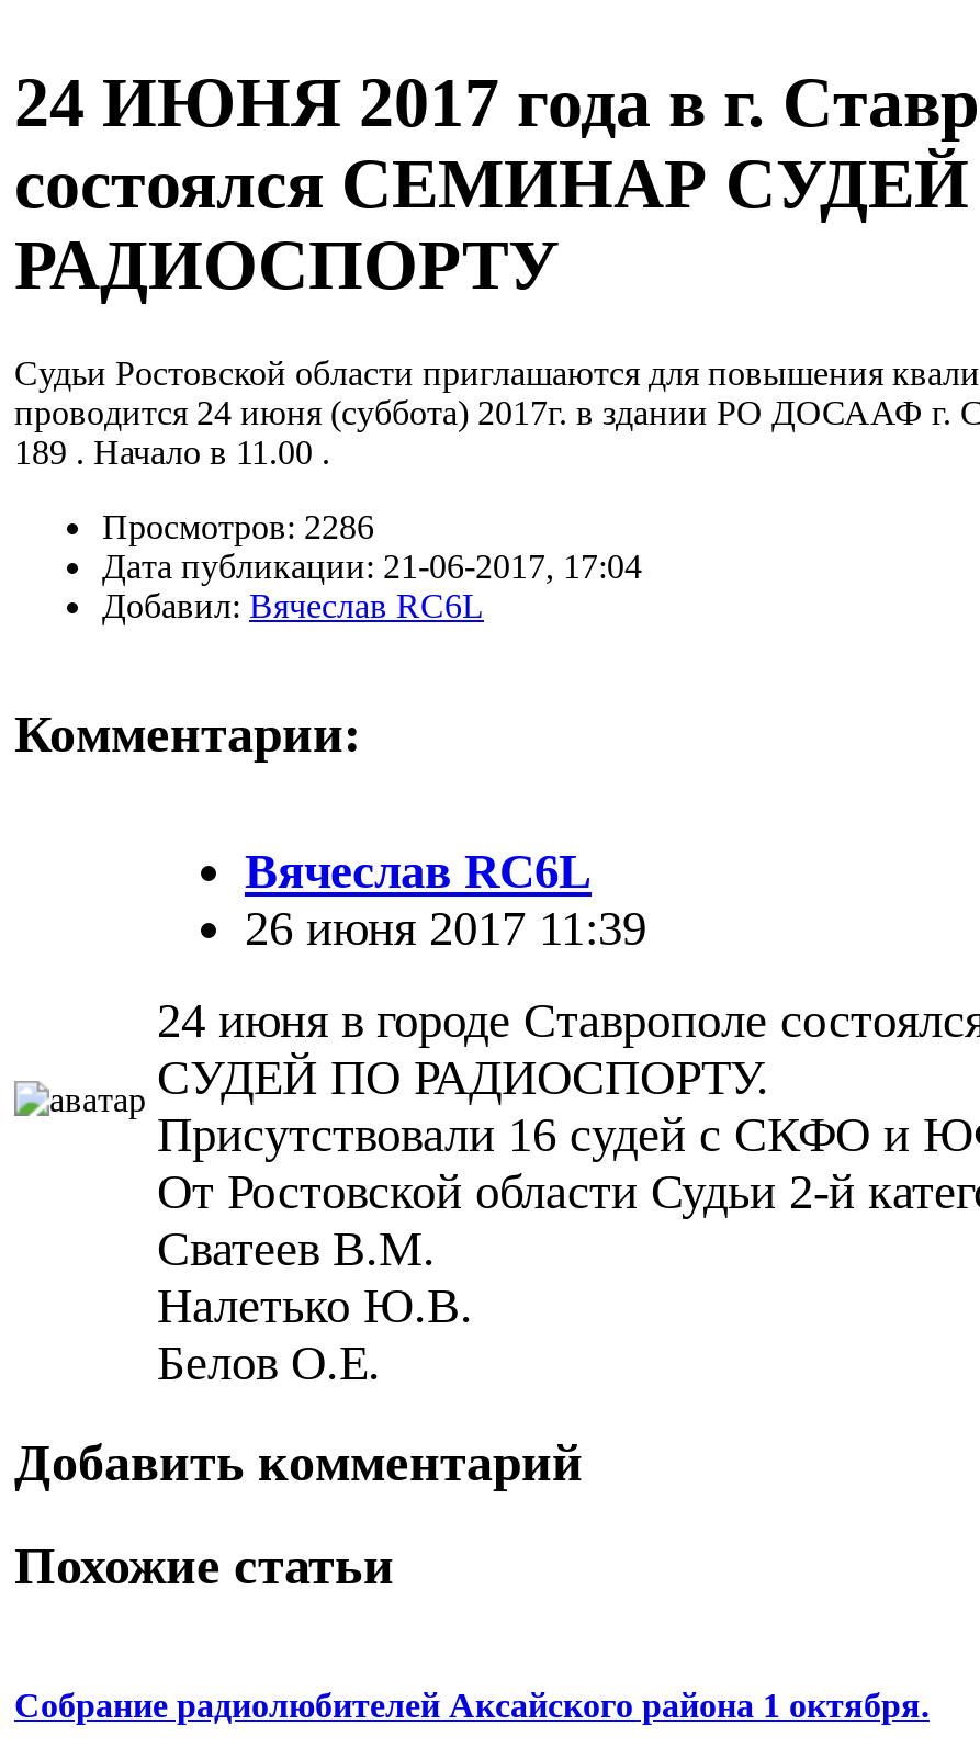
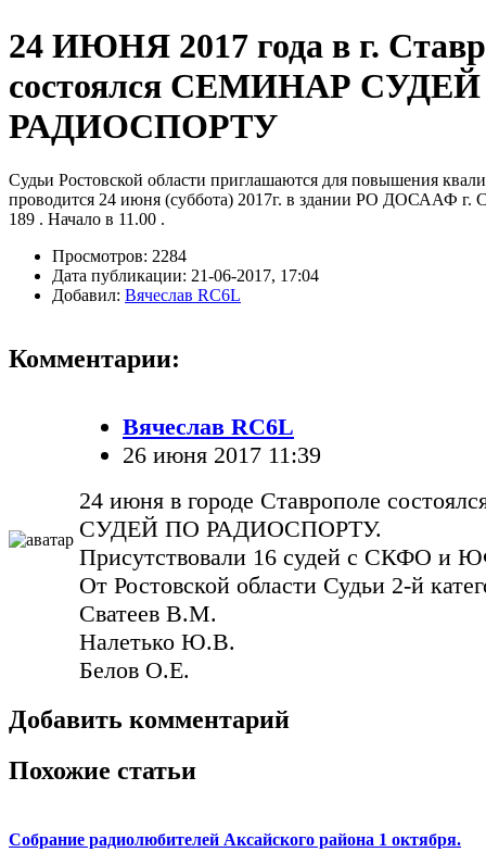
- Просмотров: 2286
+ Просмотров: 2284
